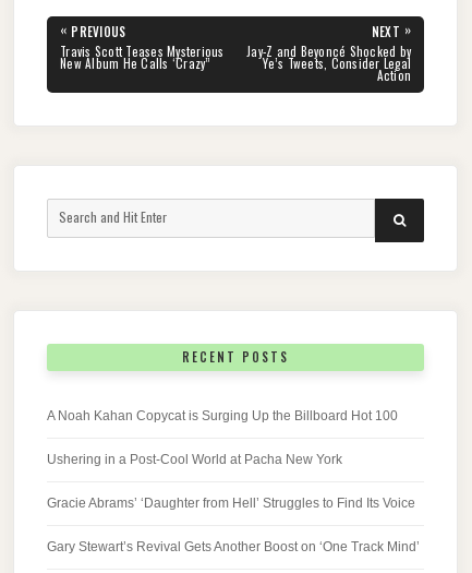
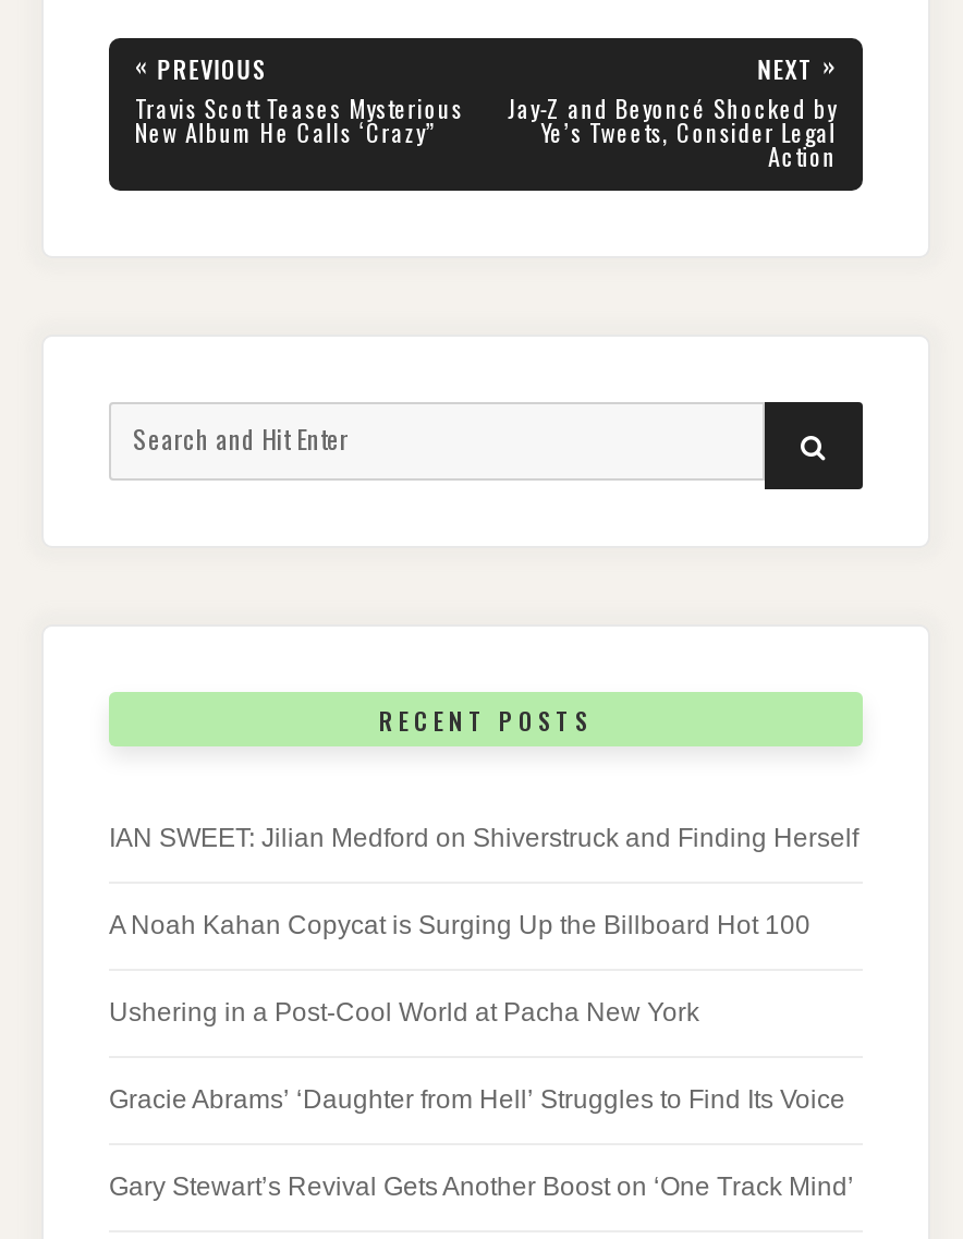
+ IAN SWEET: Jilian Medford on Shiverstruck and Finding Herself
